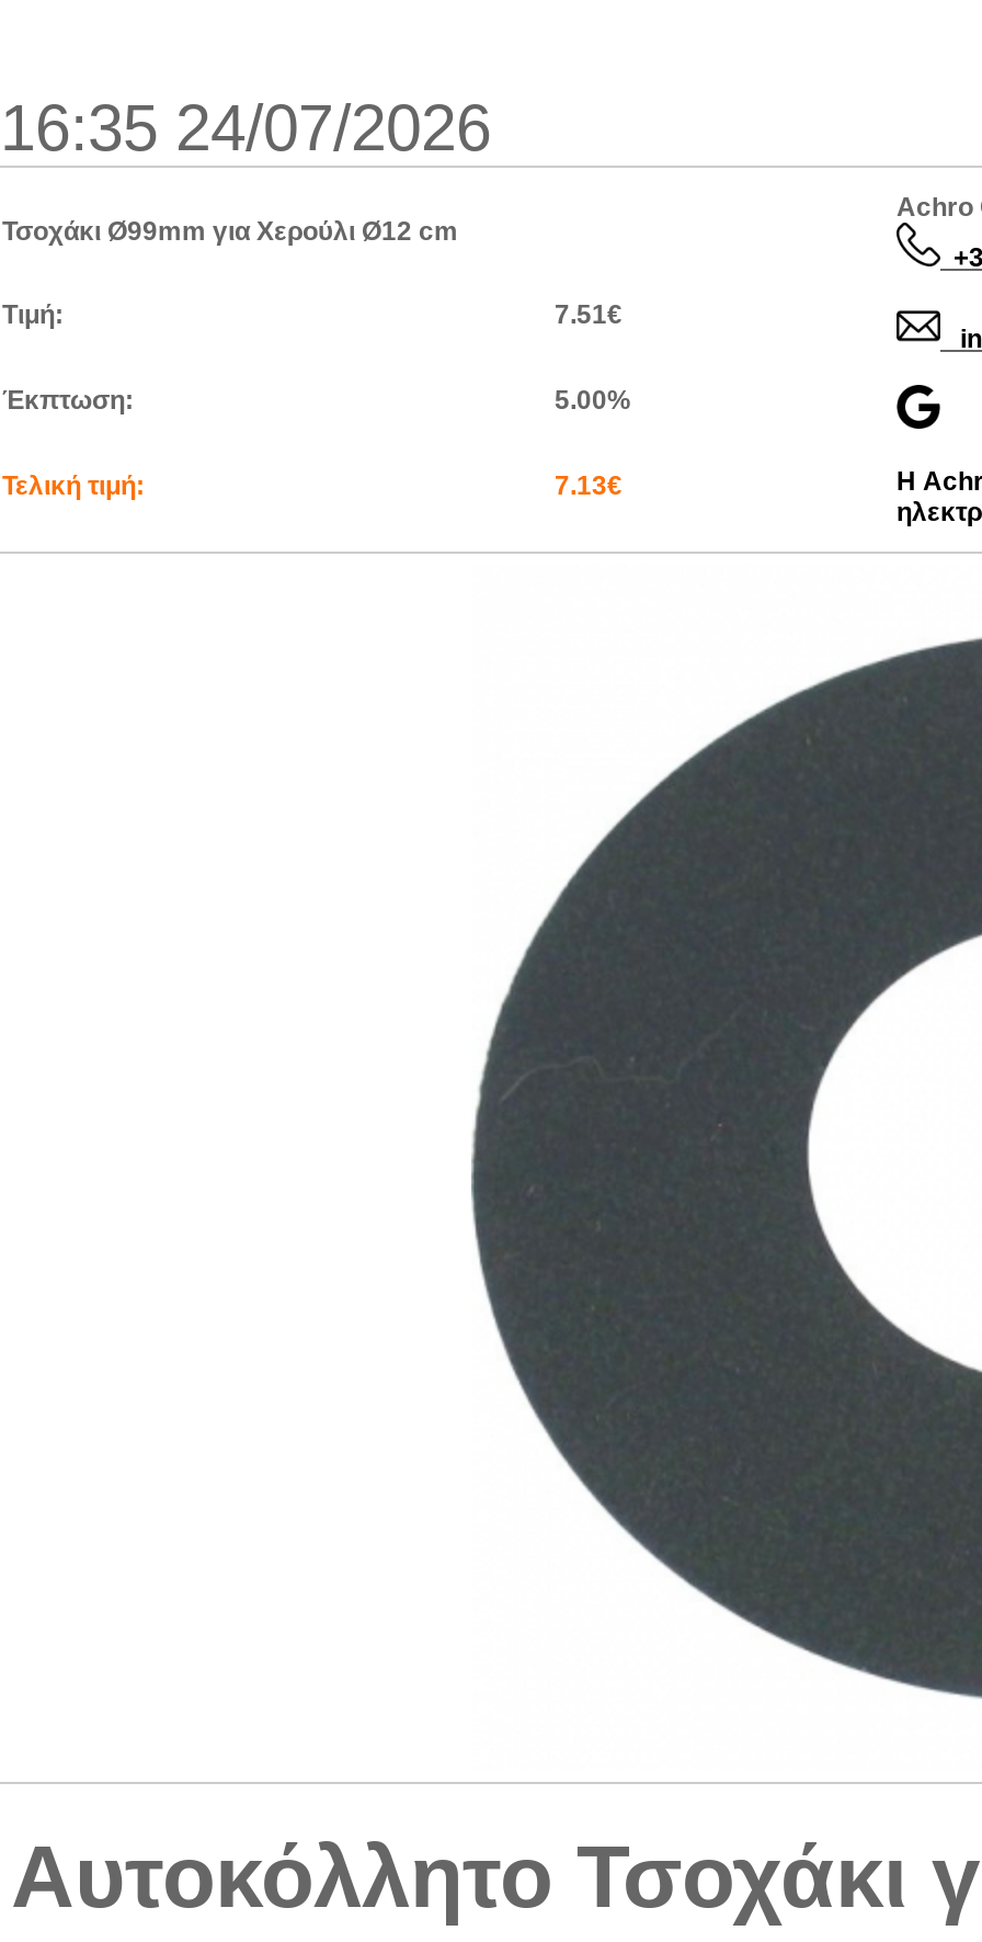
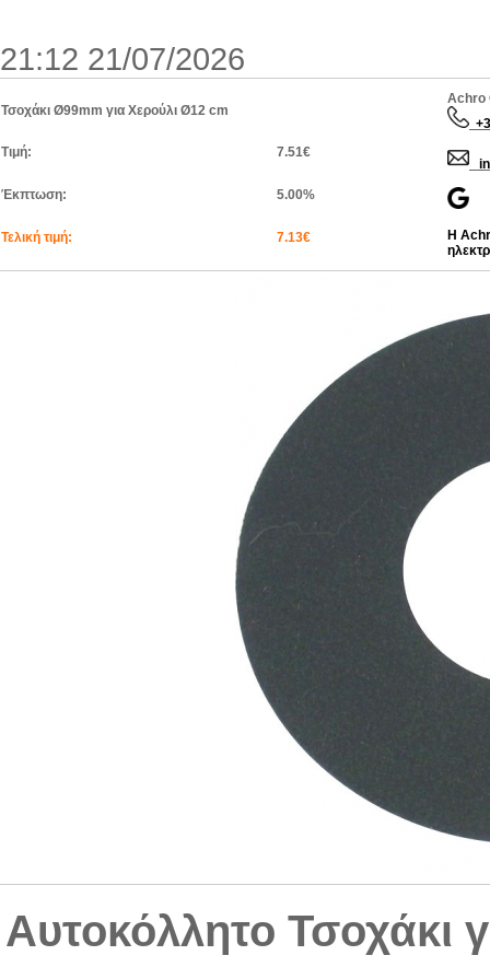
- 16:35 24/07/2026
+ 21:12 21/07/2026
